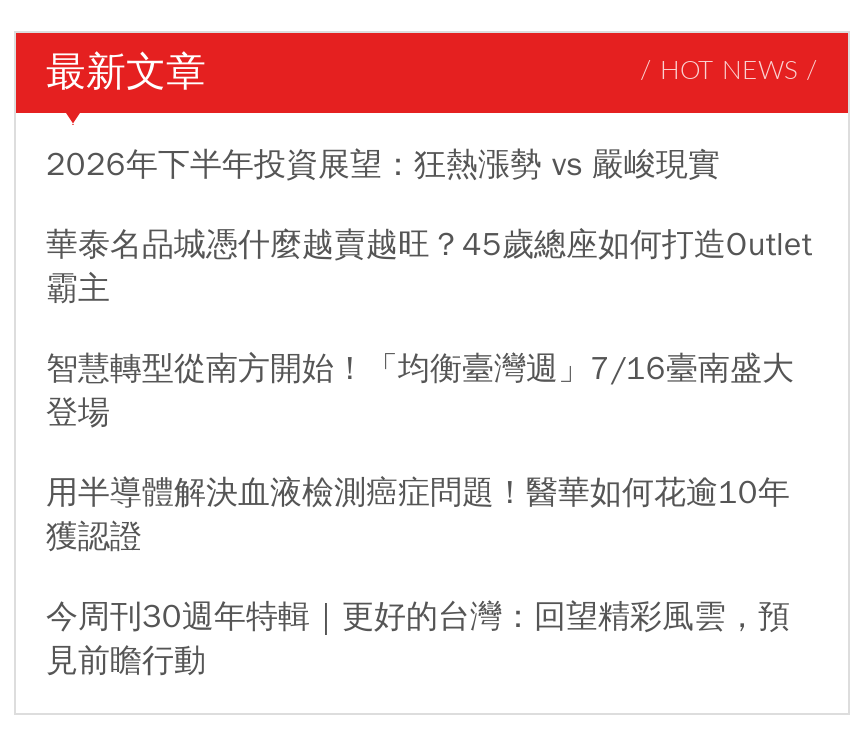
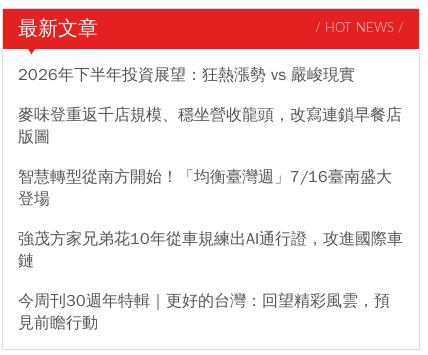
- 華泰名品城憑什麼越賣越旺？45歲總座如何打造Outlet
- 霸主
+ 麥味登重返千店規模、穩坐營收龍頭，改寫連鎖早餐店
+ 版圖

- 用半導體解決血液檢測癌症問題！醫華如何花逾10年
- 獲認證
+ 強茂方家兄弟花10年從車規練出AI通行證，攻進國際車
+ 鏈
